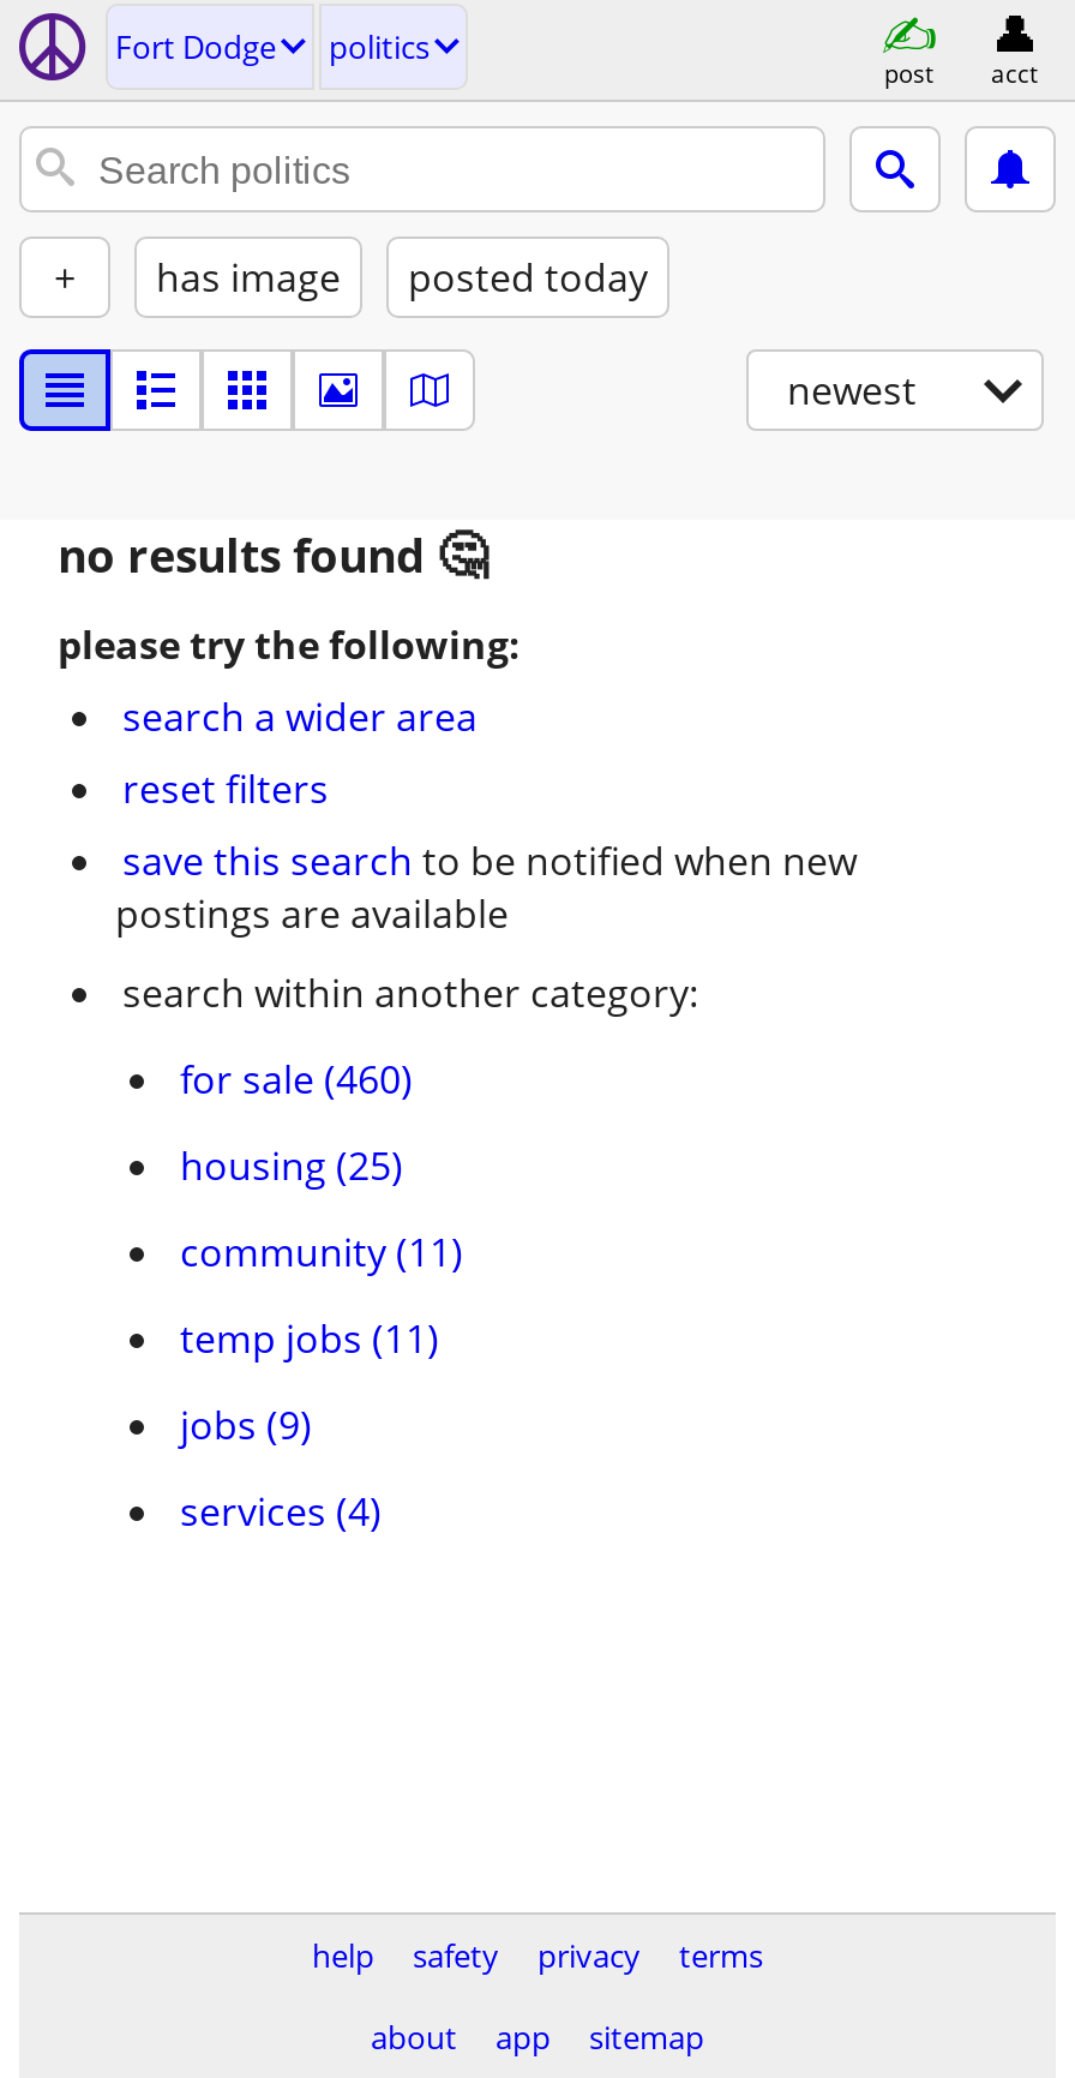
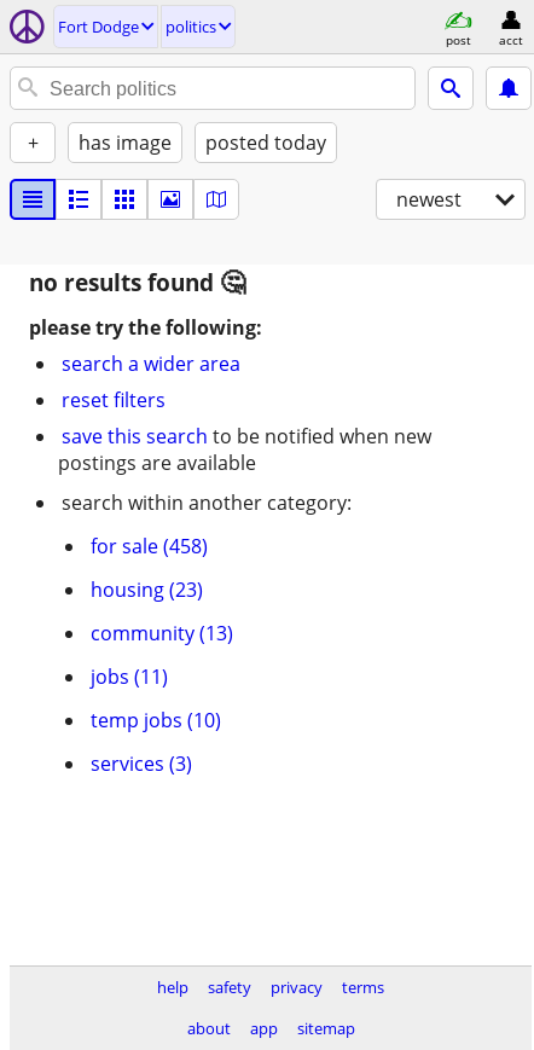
- for sale (460)
+ for sale (458)

- housing (25)
+ housing (23)

- community (11)
+ community (13)

- temp jobs (11)
+ jobs (11)

- jobs (9)
+ temp jobs (10)

- services (4)
+ services (3)
